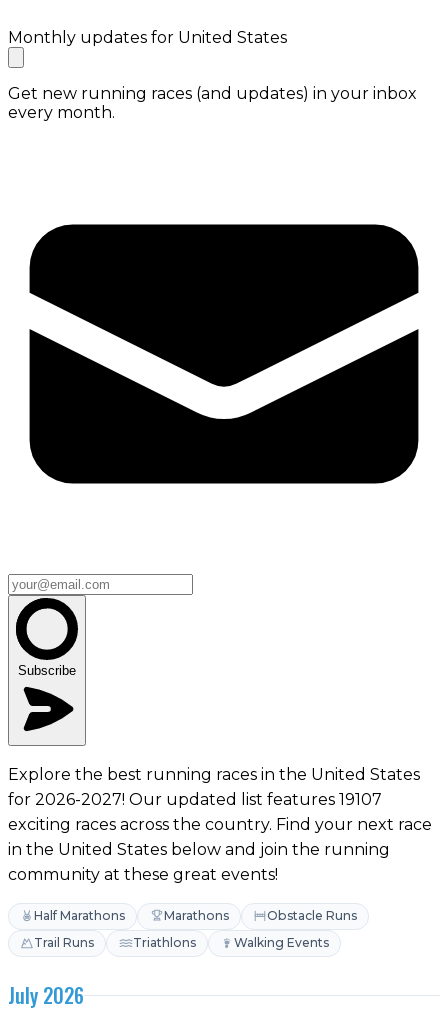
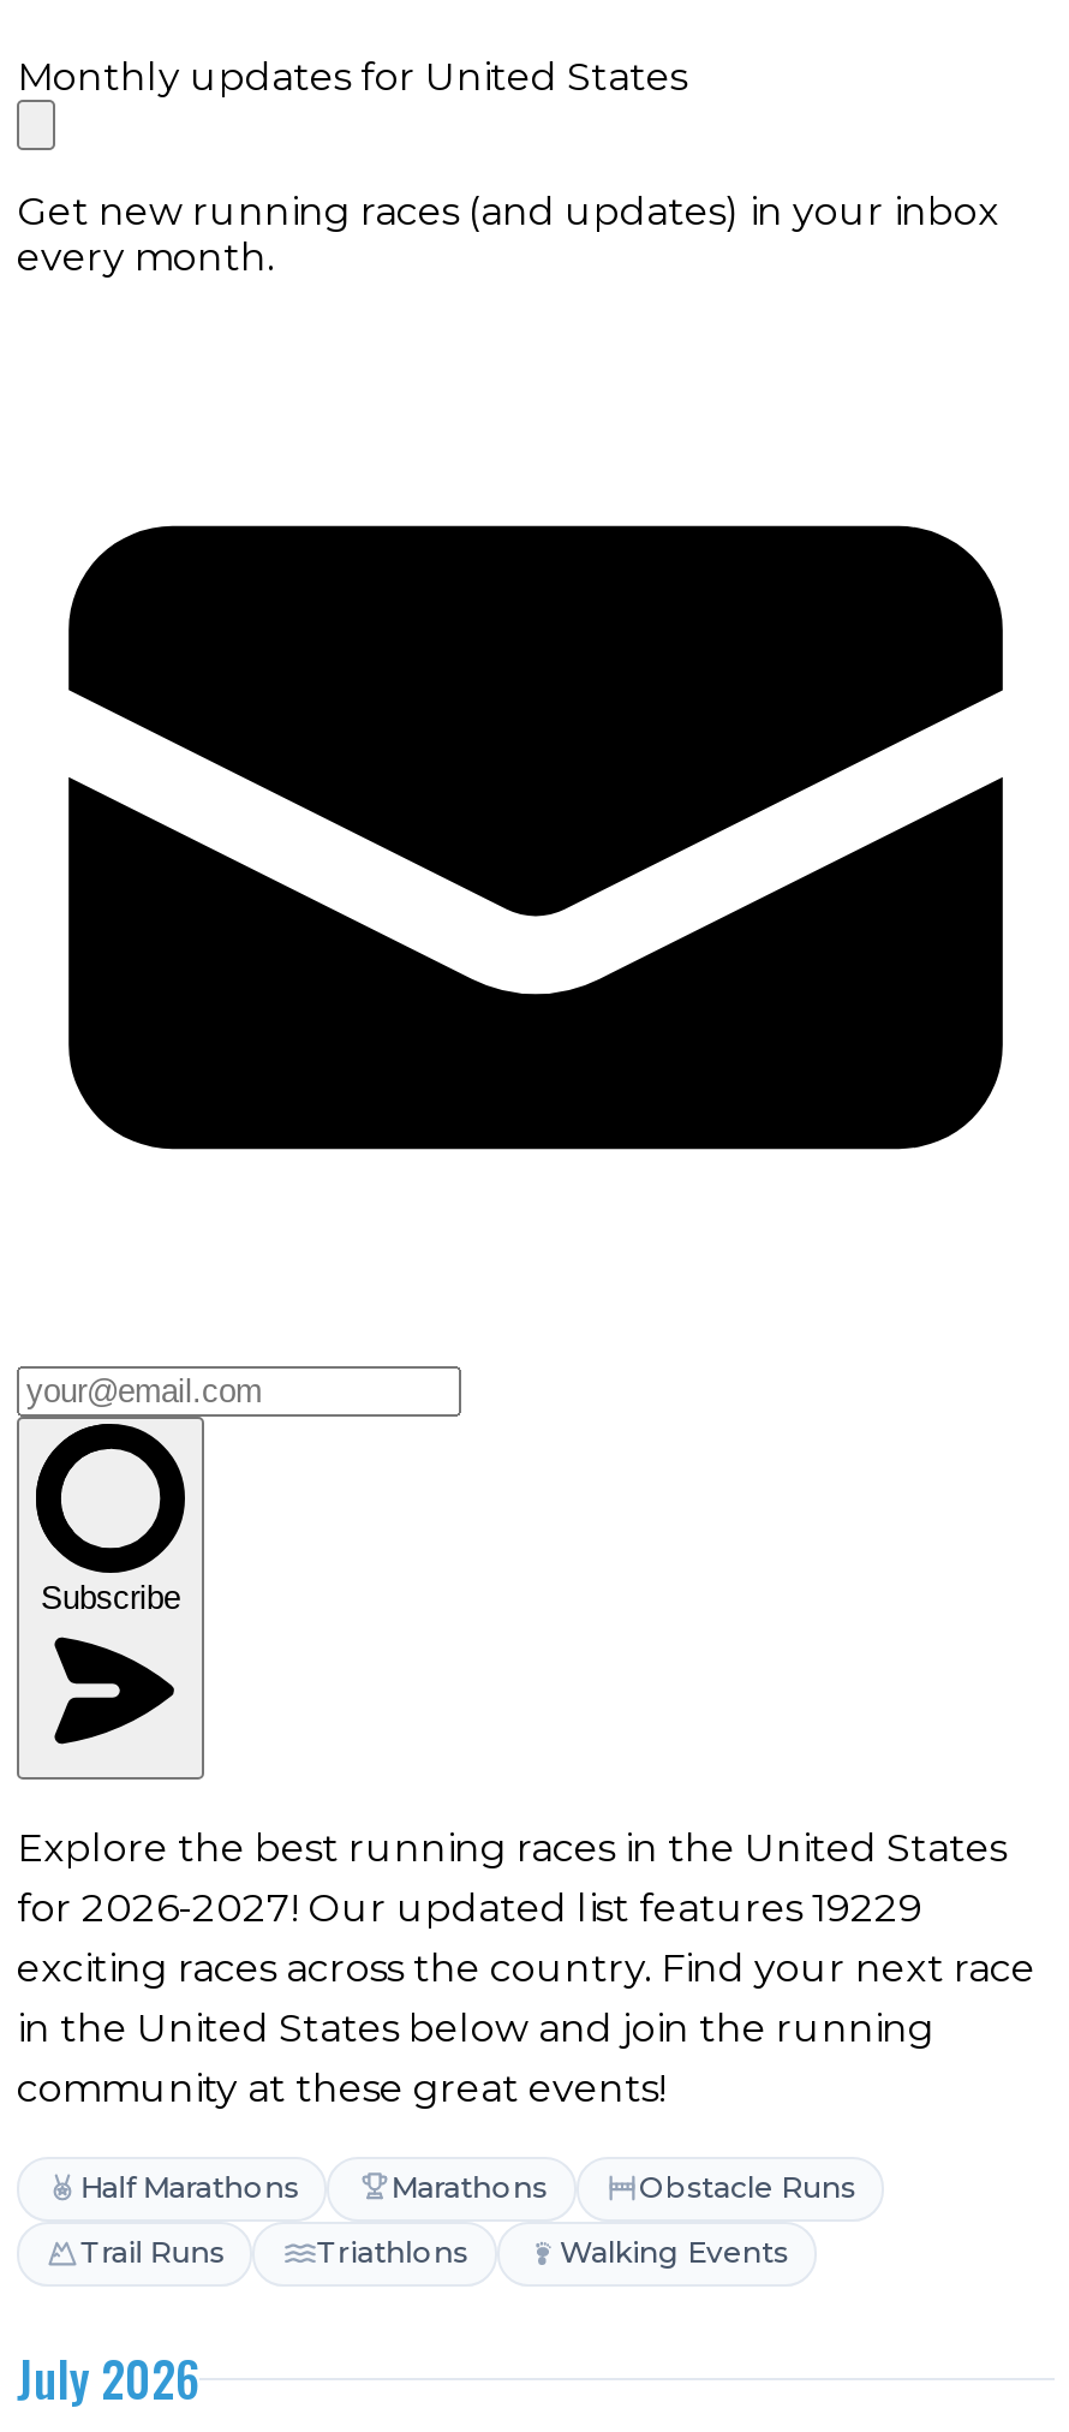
- for 2026-2027! Our updated list features 19107
+ for 2026-2027! Our updated list features 19229
